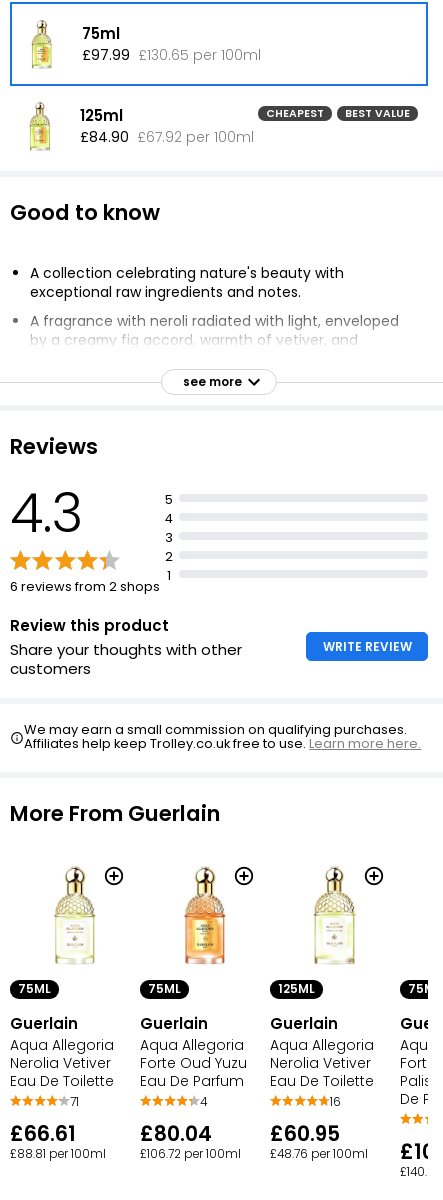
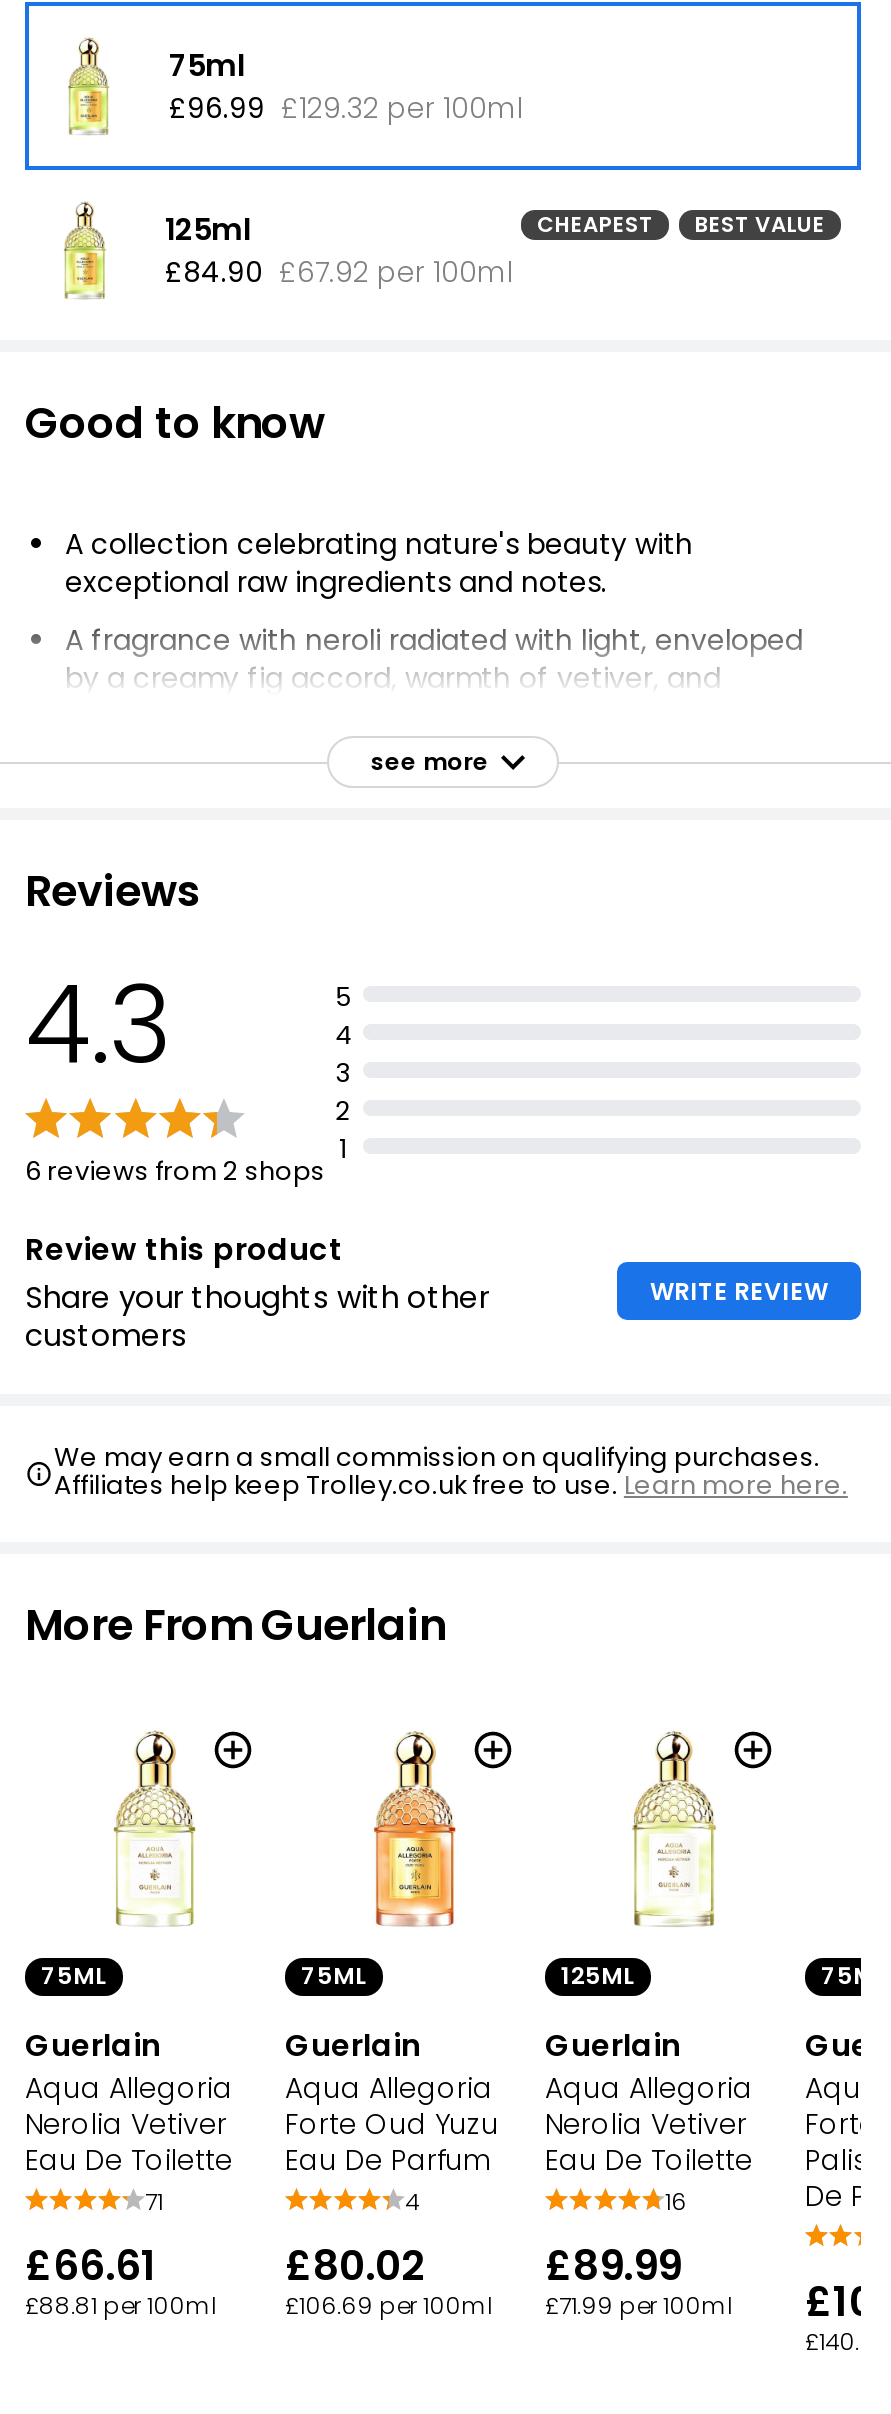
- £97.99 £130.65 per 100ml
+ £96.99 £129.32 per 100ml

- £80.04
+ £80.02

- £60.95
+ £89.99

- £106.72 per 100ml
+ £106.69 per 100ml

- £48.76 per 100ml
+ £71.99 per 100ml
